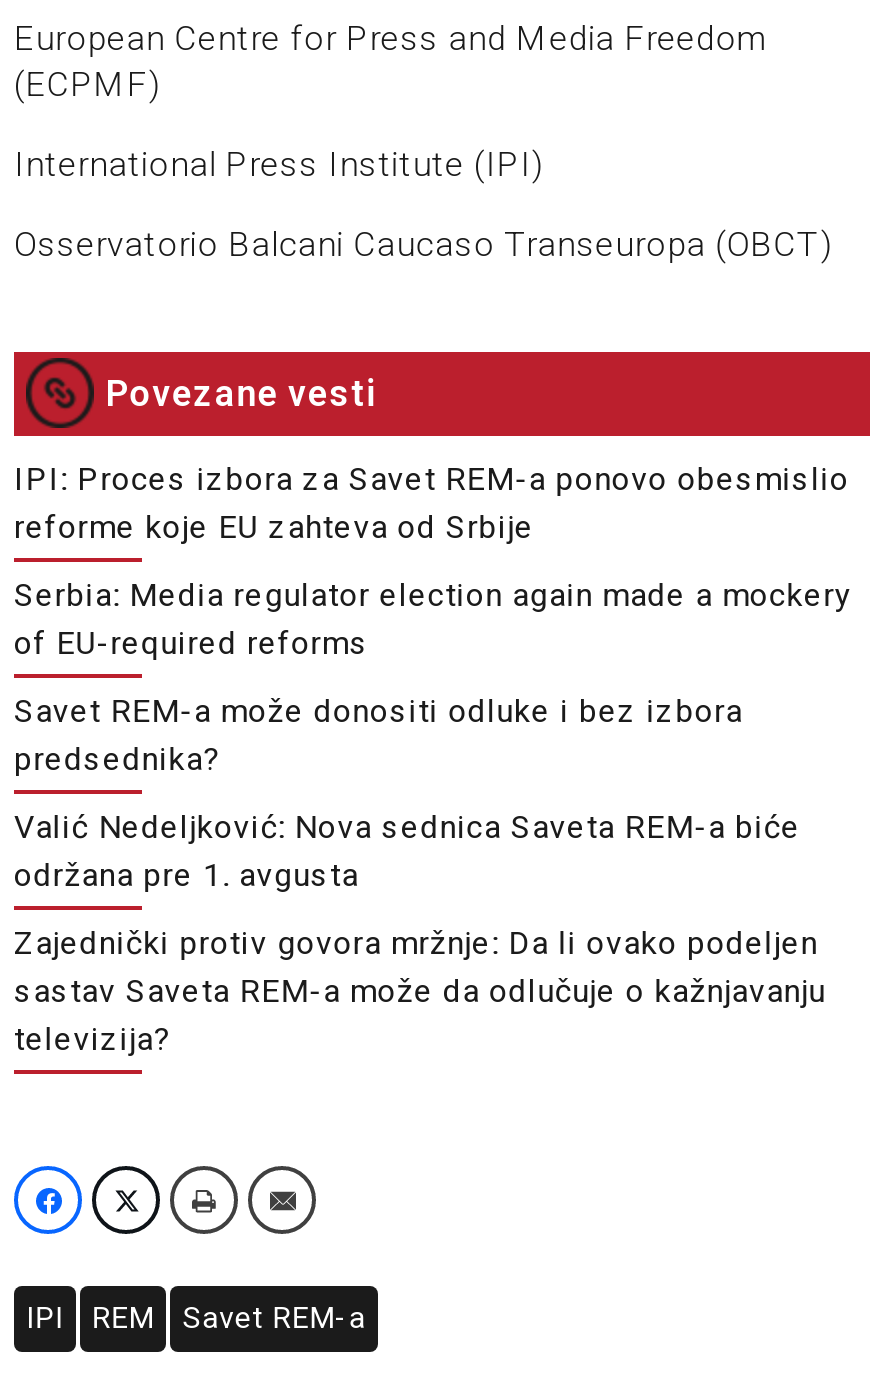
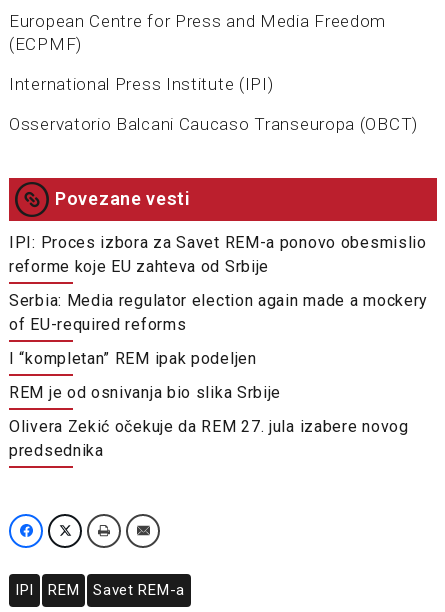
- Savet REM-a može donositi odluke i bez izbora
- predsednika?
+ I “kompletan” REM ipak podeljen

- Valić Nedeljković: Nova sednica Saveta REM-a biće
- održana pre 1. avgusta
+ REM je od osnivanja bio slika Srbije

- Zajednički protiv govora mržnje: Da li ovako podeljen
- sastav Saveta REM-a može da odlučuje o kažnjavanju
- televizija?
+ Olivera Zekić očekuje da REM 27. jula izabere novog
+ predsednika
